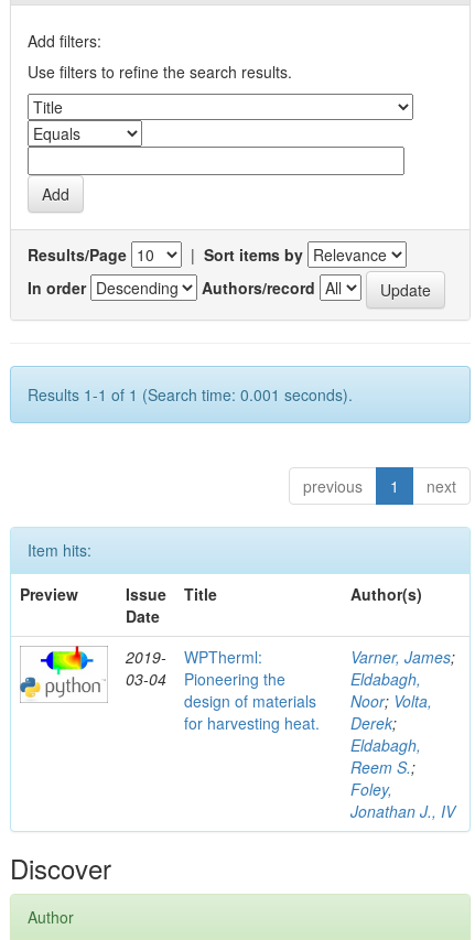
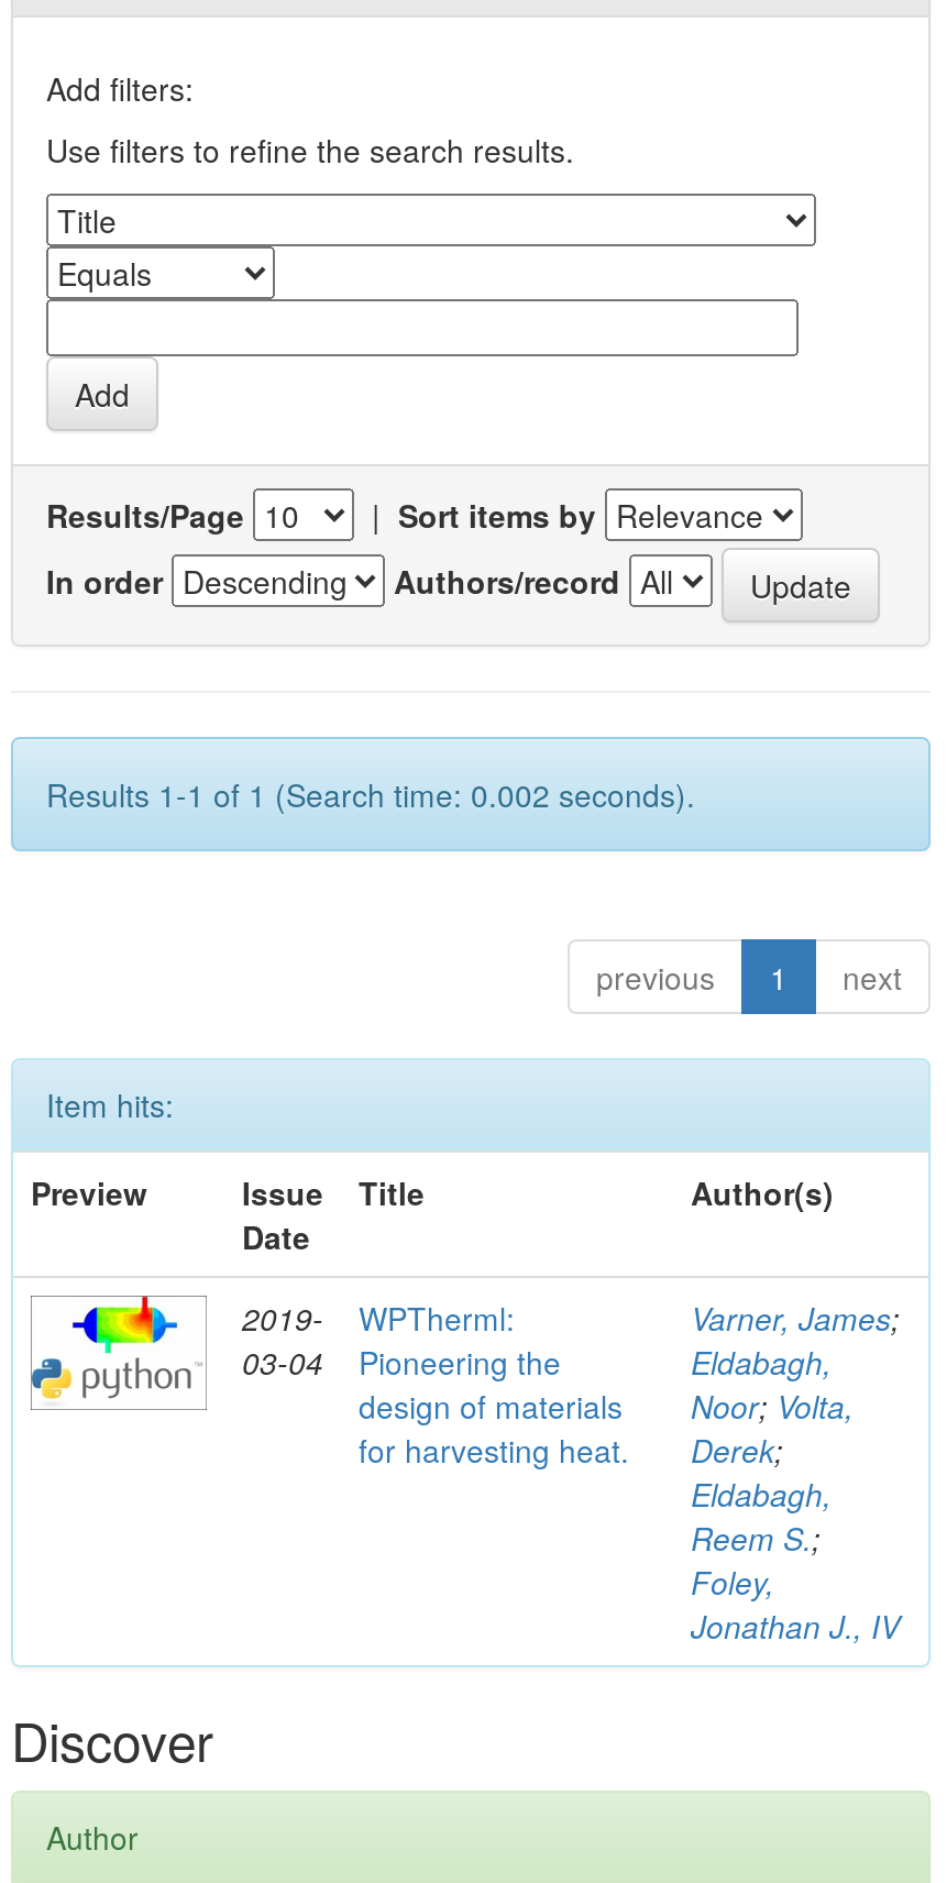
- Results 1-1 of 1 (Search time: 0.001 seconds).
+ Results 1-1 of 1 (Search time: 0.002 seconds).
